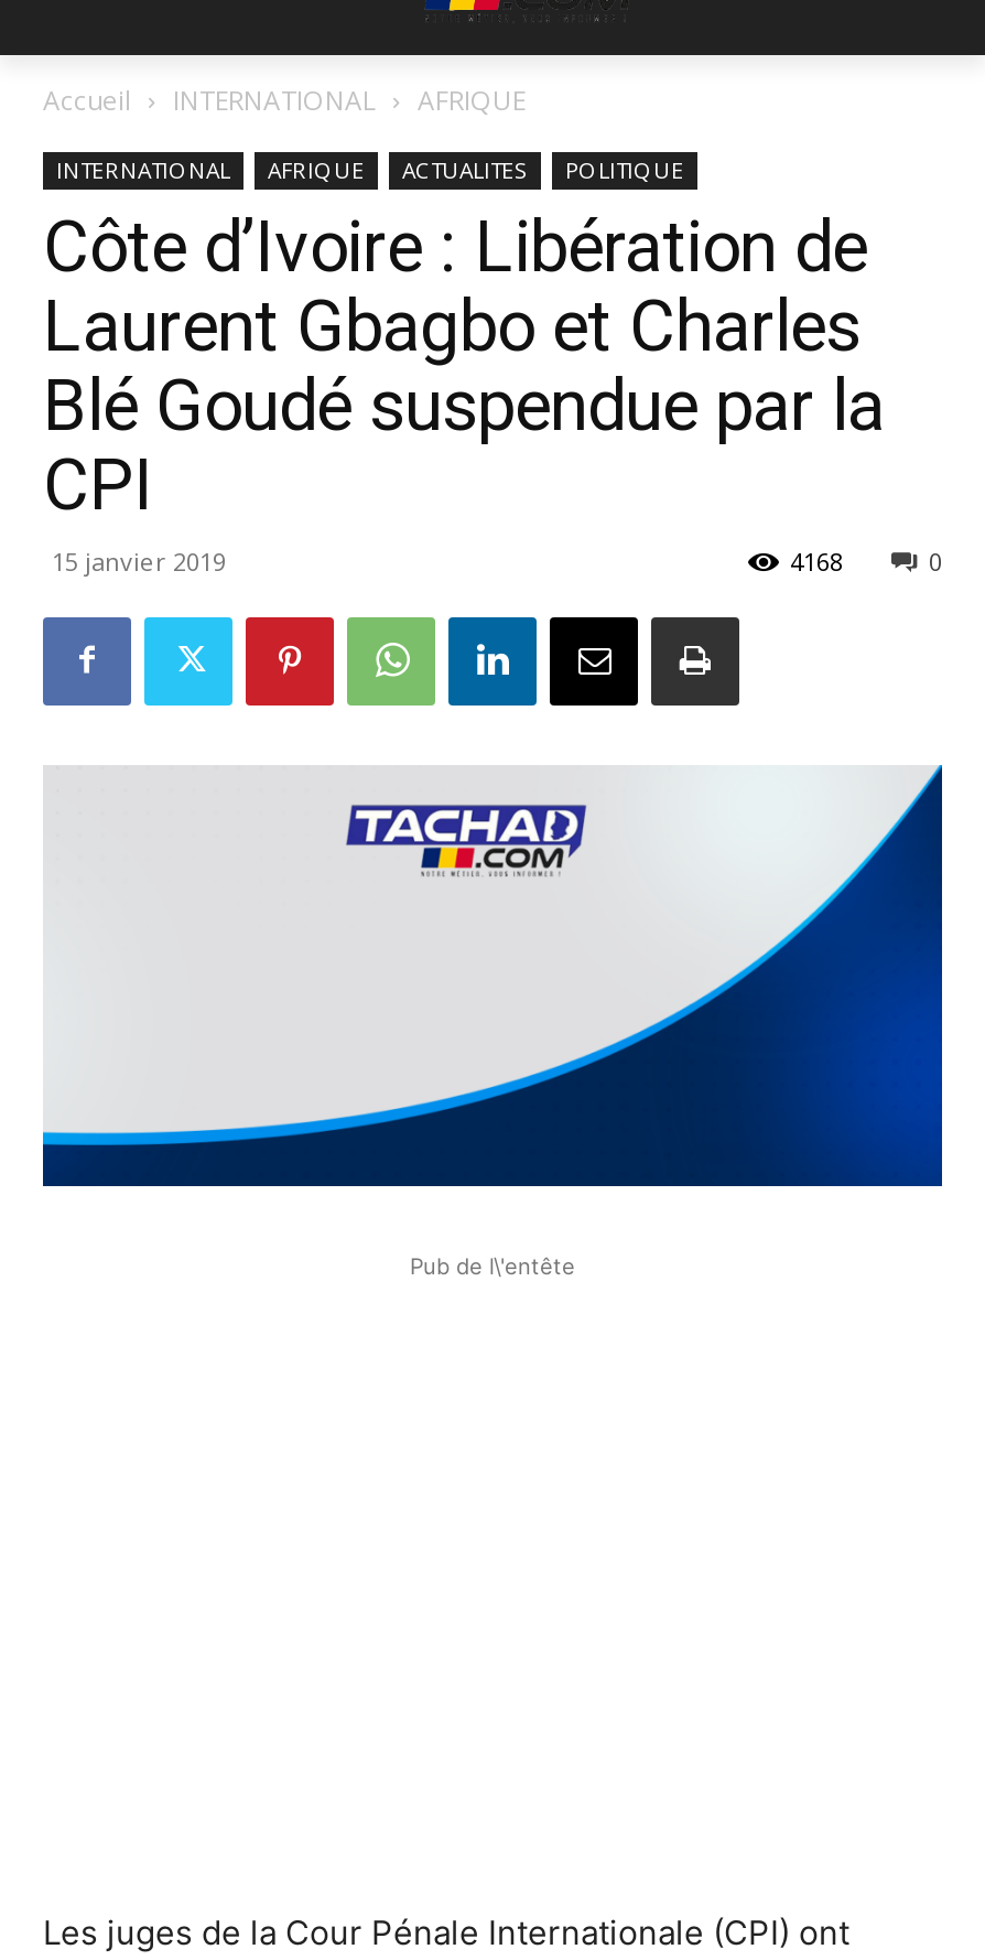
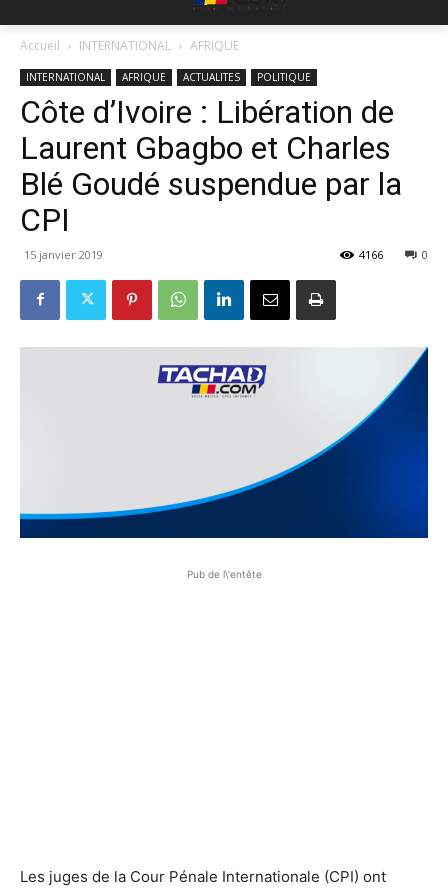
- 4168
+ 4166
